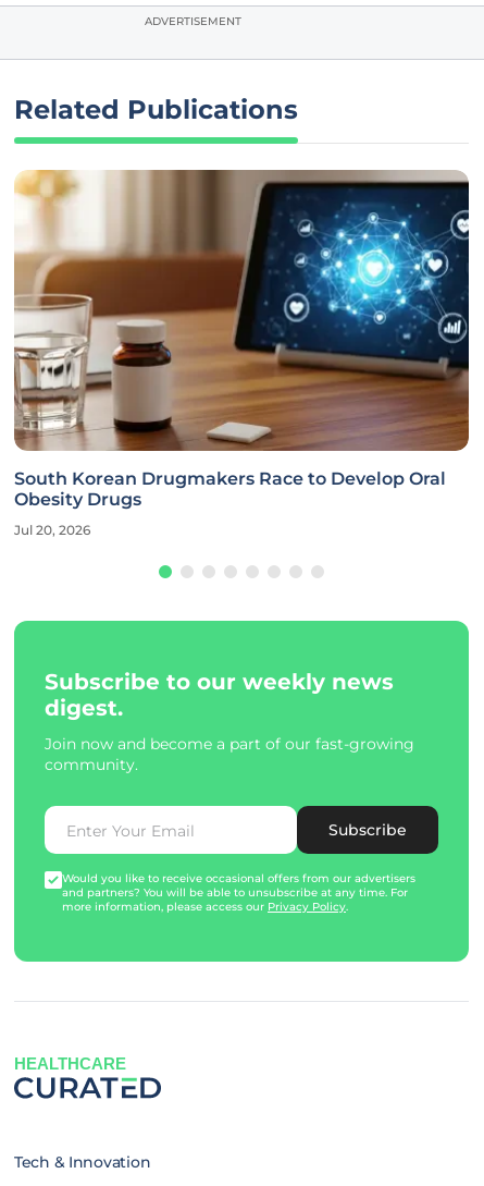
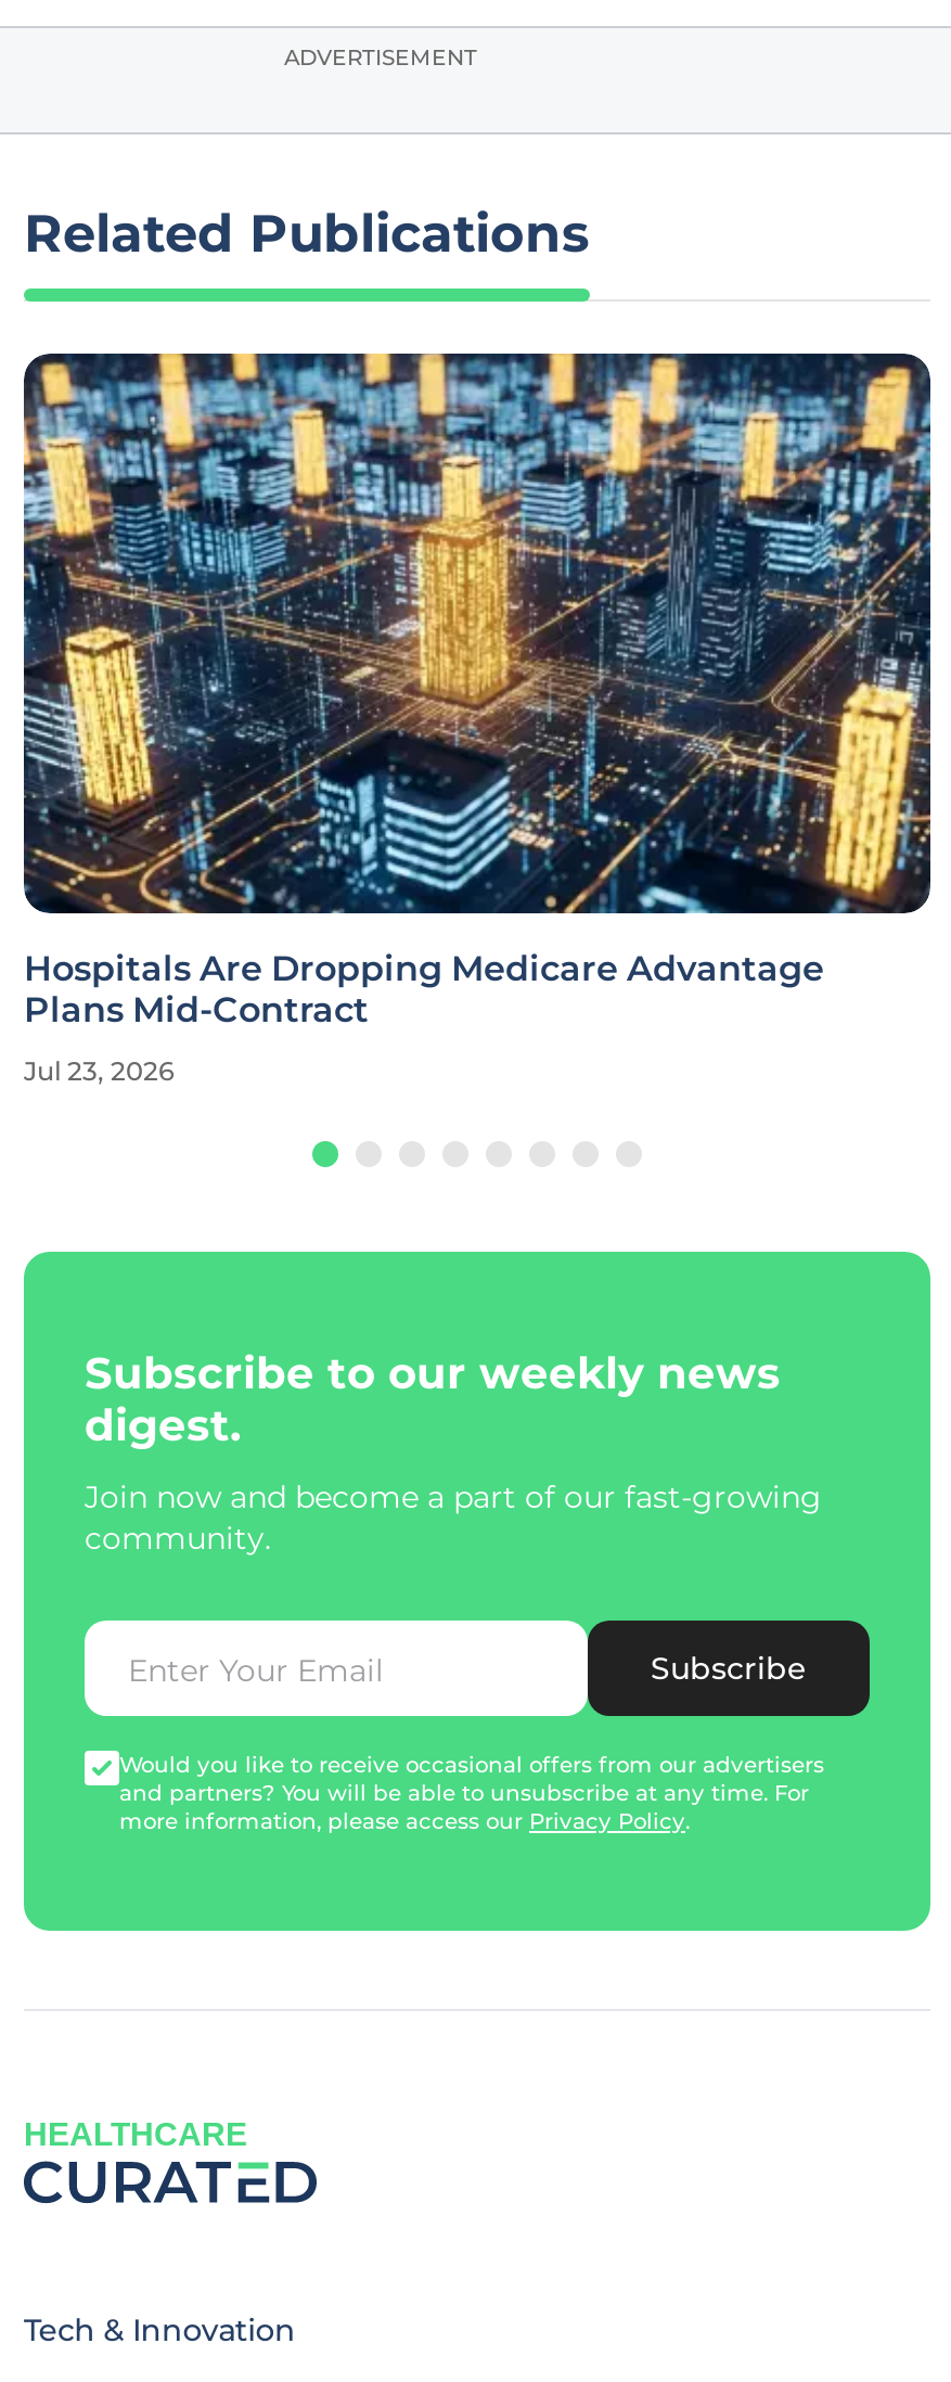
- [image]
- South Korean Drugmakers Race to Develop Oral
- Obesity Drugs
+ [image]
+ Hospitals Are Dropping Medicare Advantage
+ Plans Mid-Contract

- Jul 20, 2026
+ Jul 23, 2026
